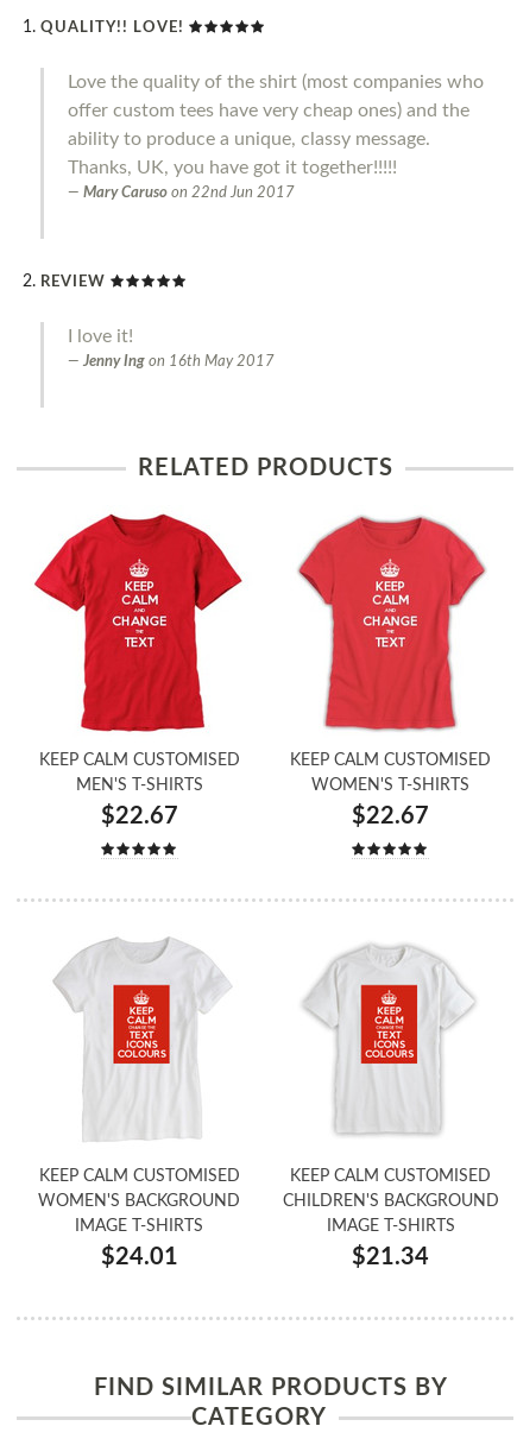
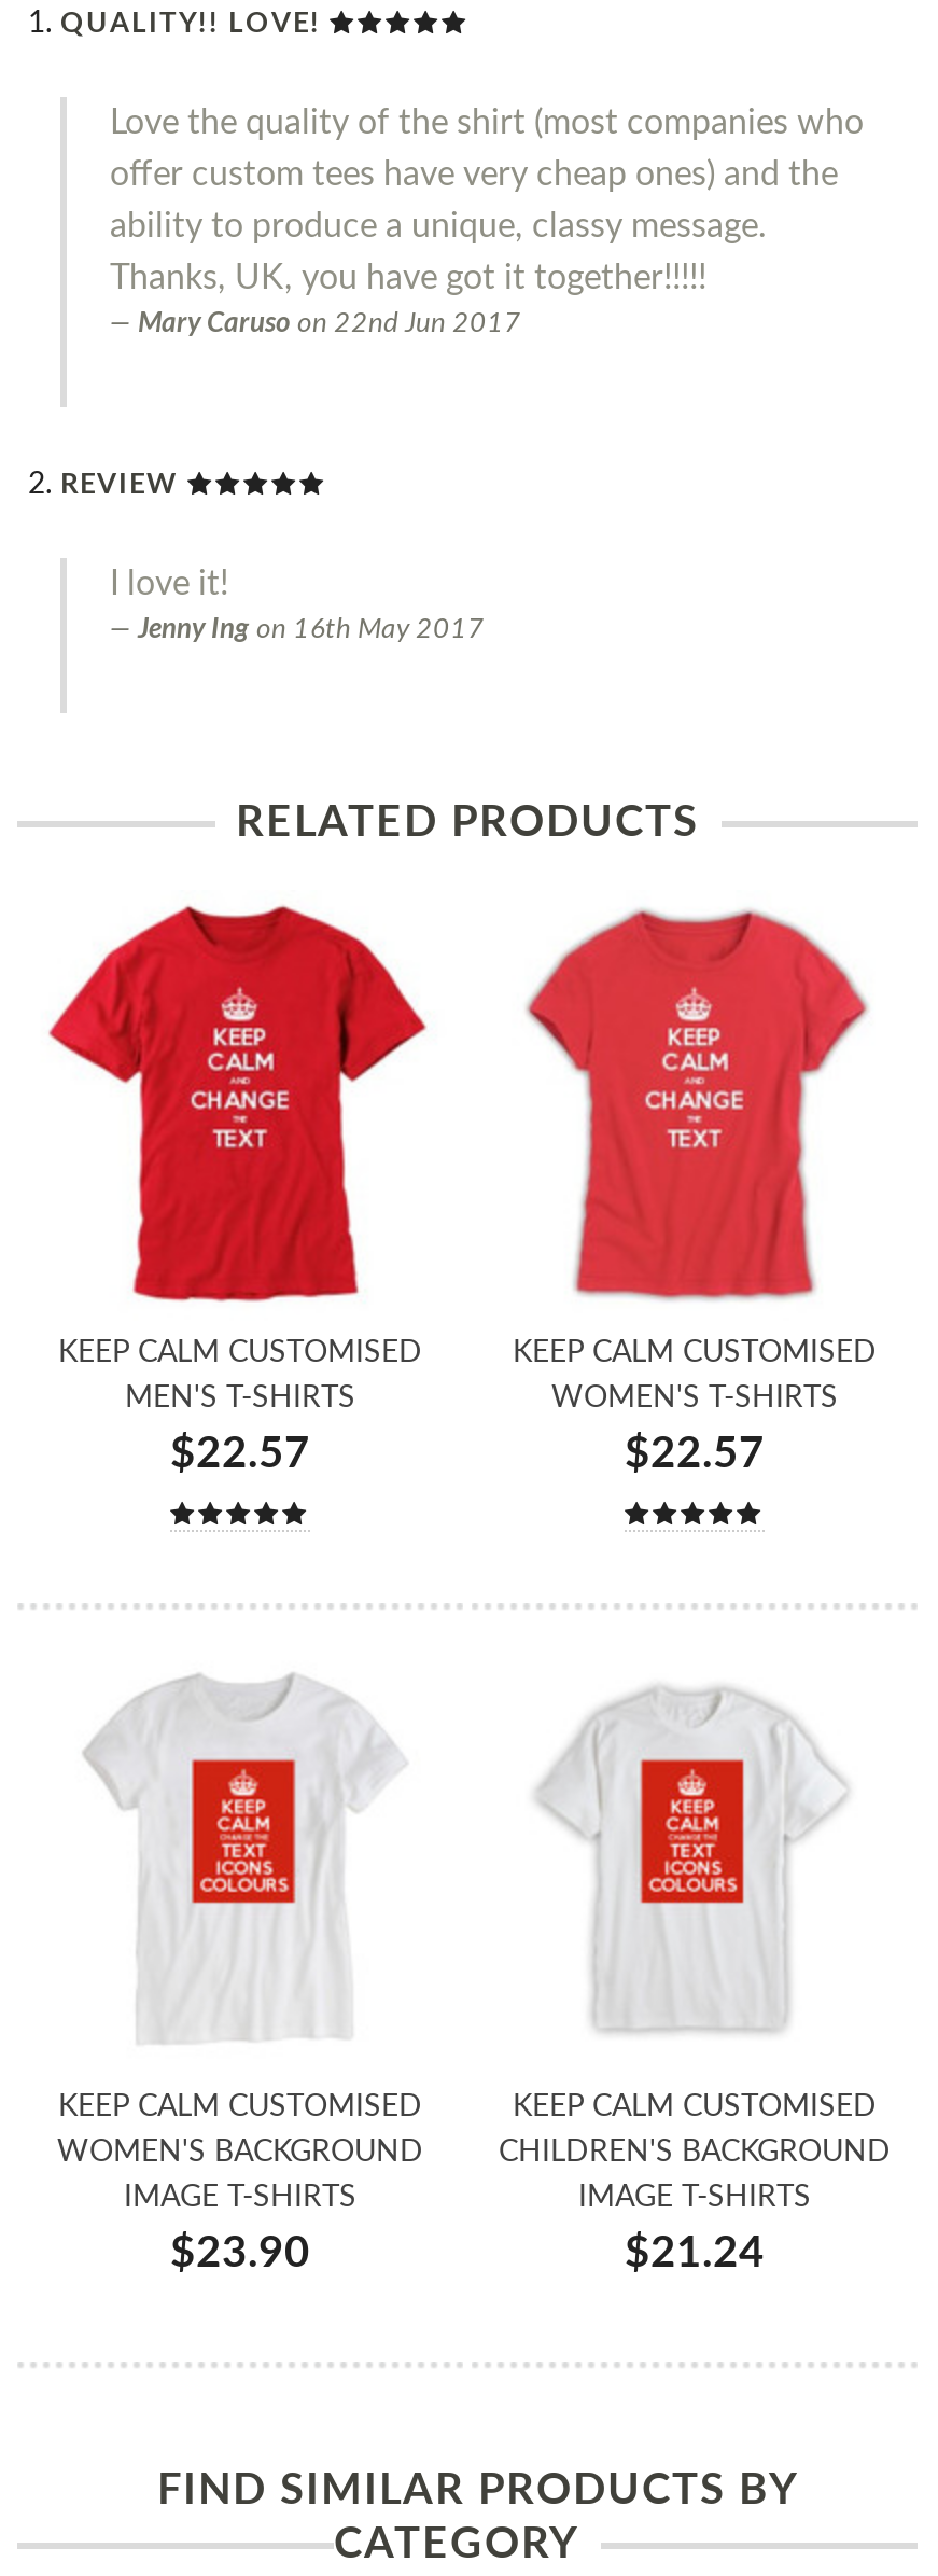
- $22.67
+ $22.57

- $22.67
+ $22.57

- $24.01
+ $23.90

- $21.34
+ $21.24
